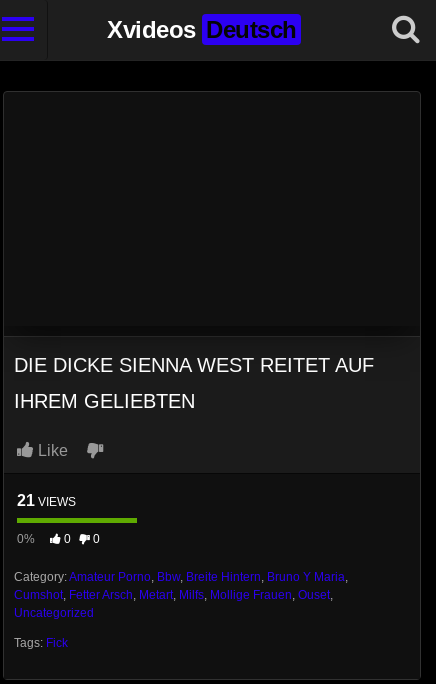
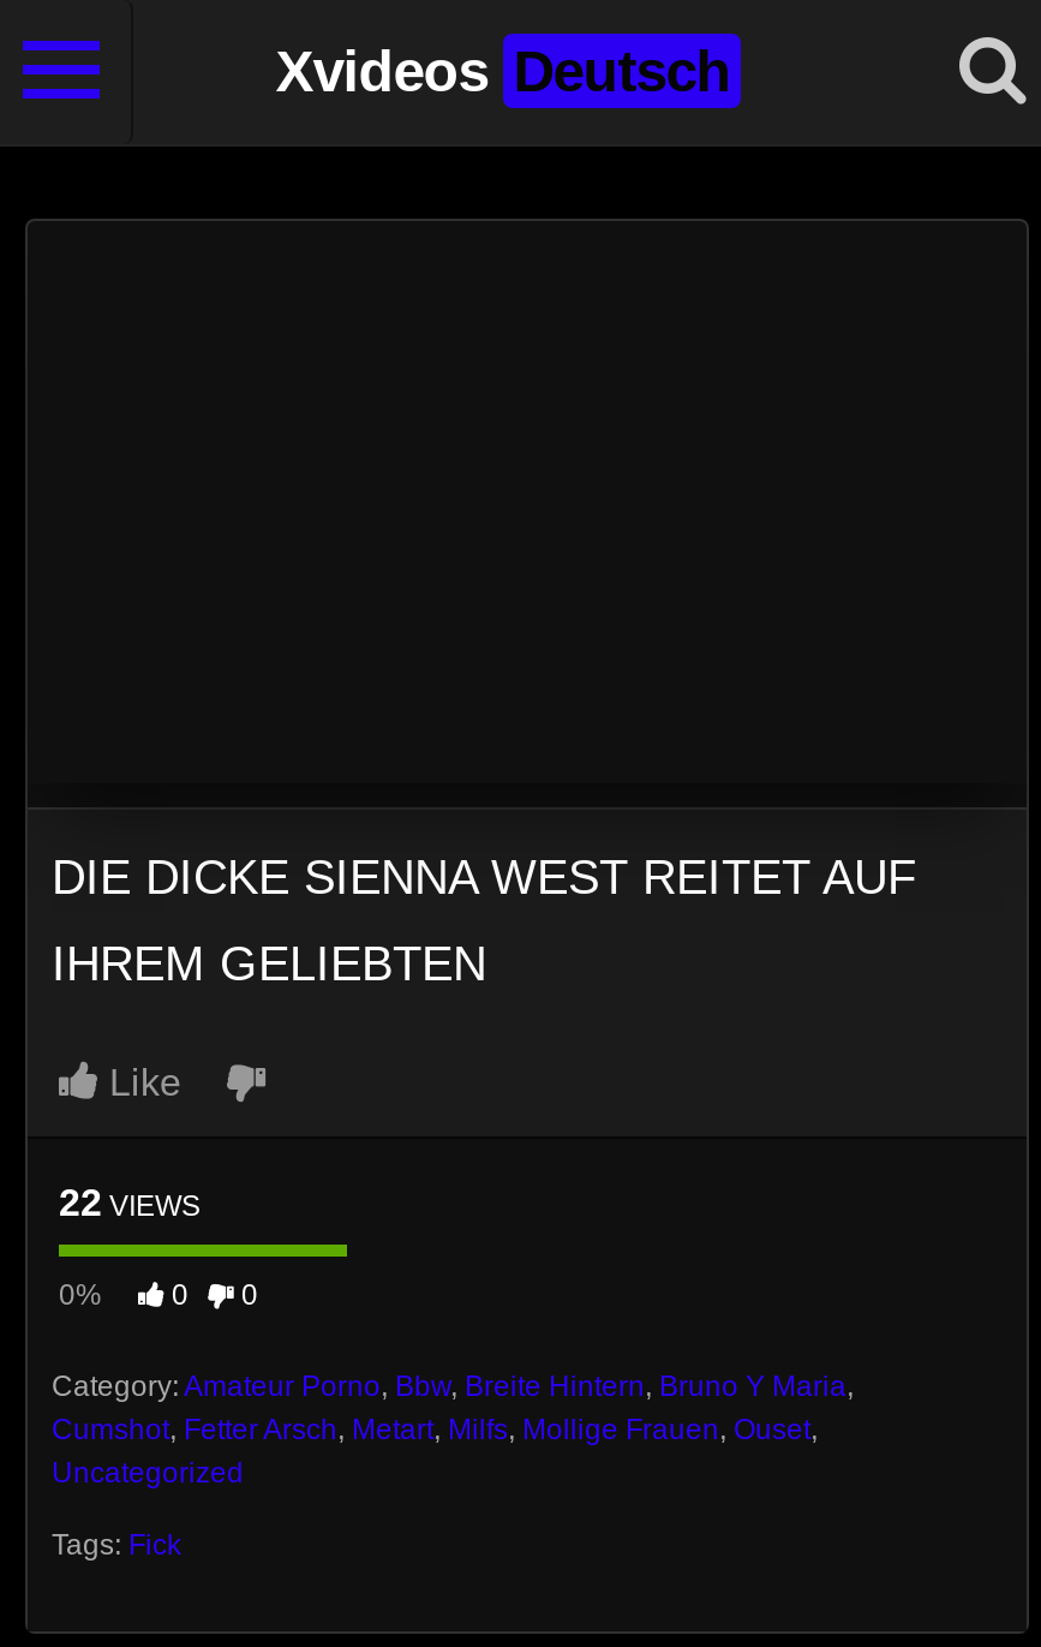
- 21 VIEWS
+ 22 VIEWS
